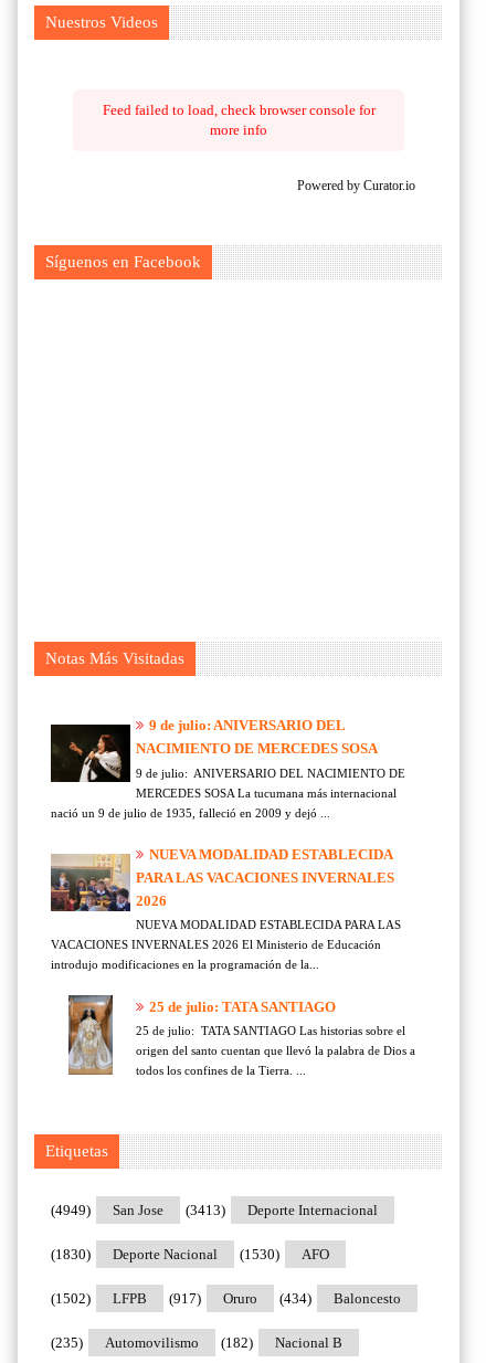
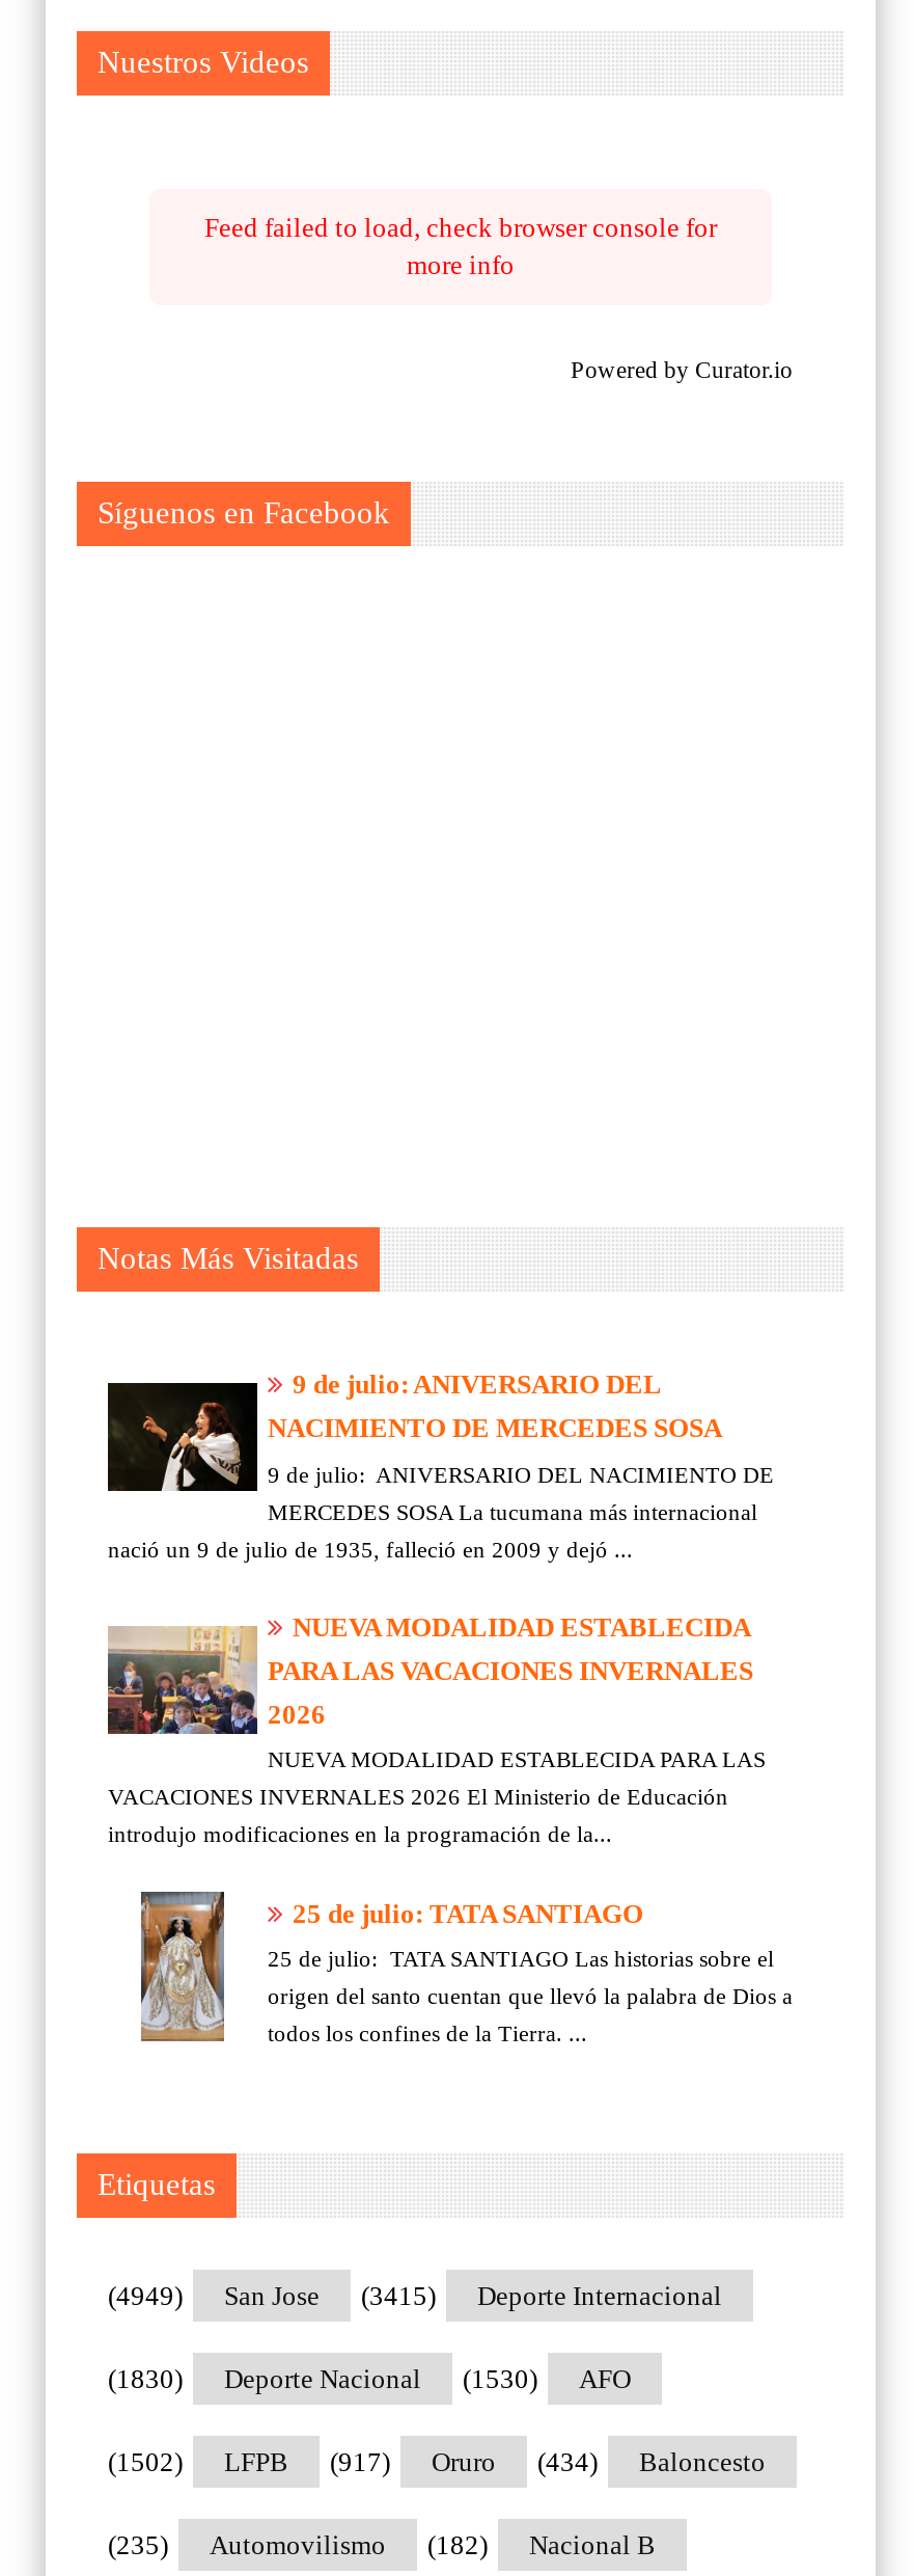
- (4949) San Jose (3413) Deporte Internacional
+ (4949) San Jose (3415) Deporte Internacional
